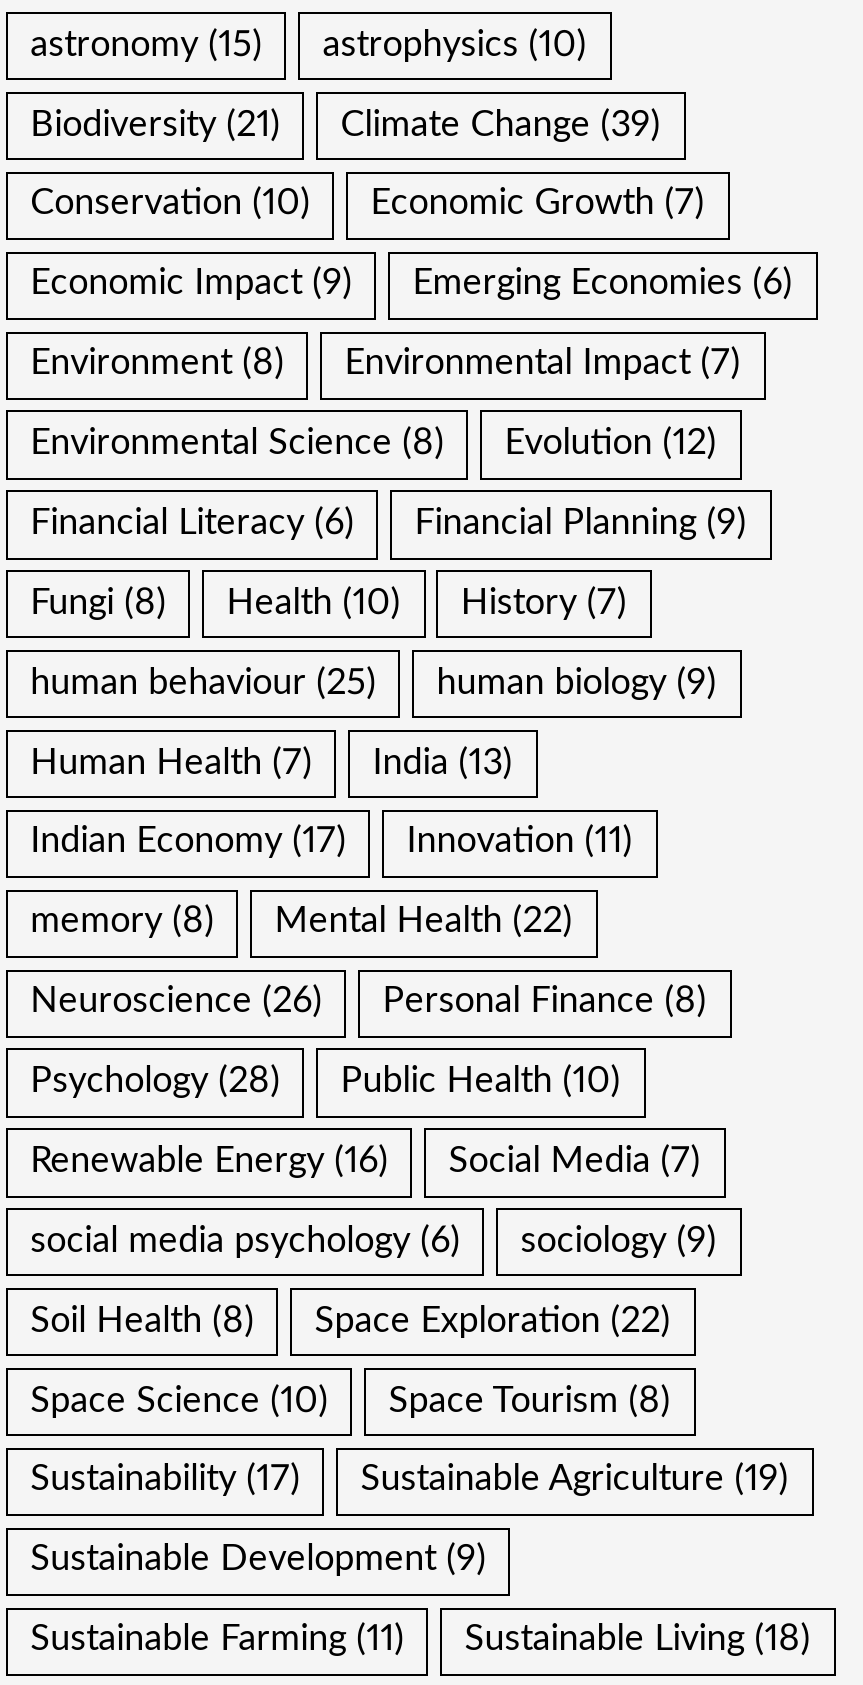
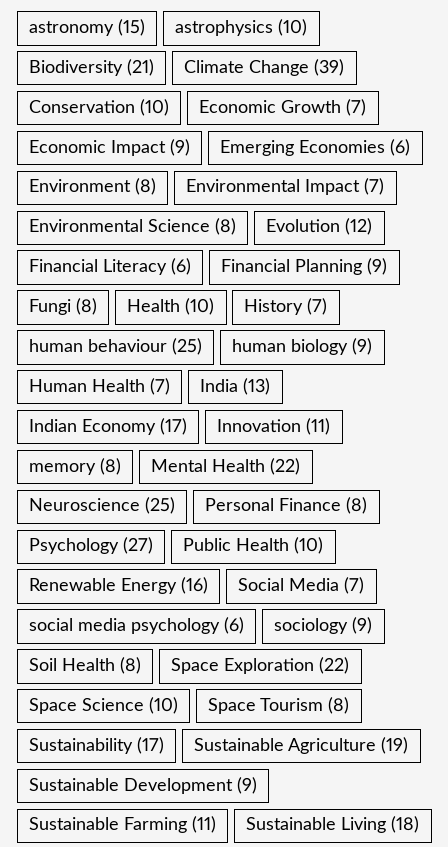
- Neuroscience (26)
+ Neuroscience (25)

- Psychology (28) Public Health (10)
+ Psychology (27) Public Health (10)
